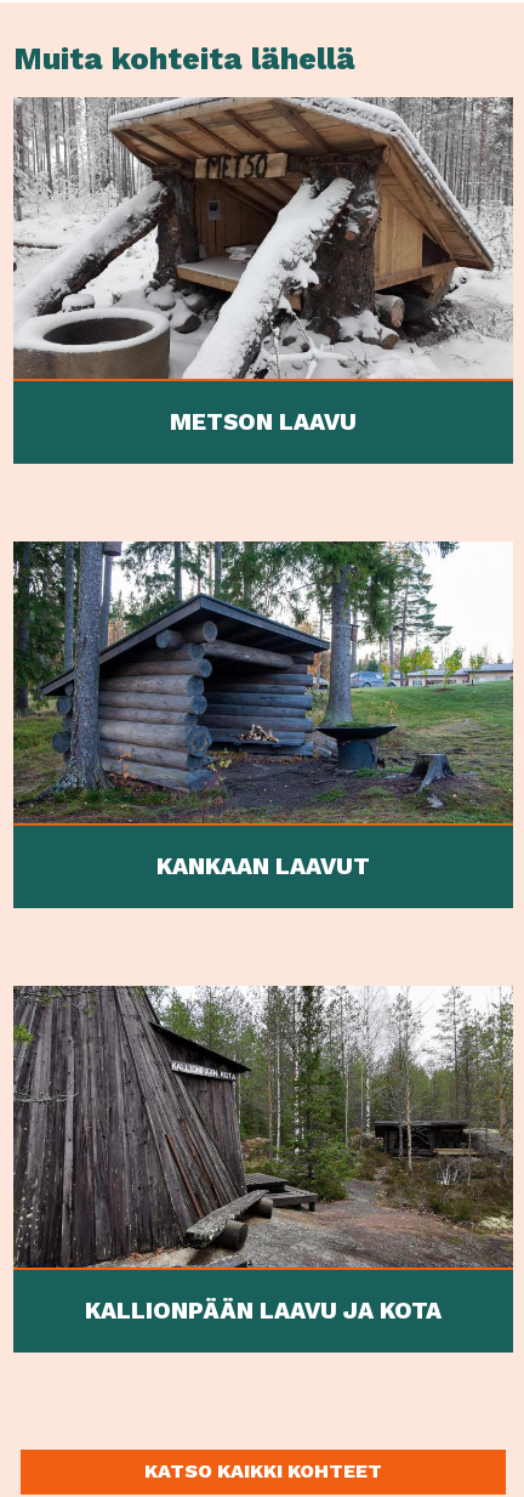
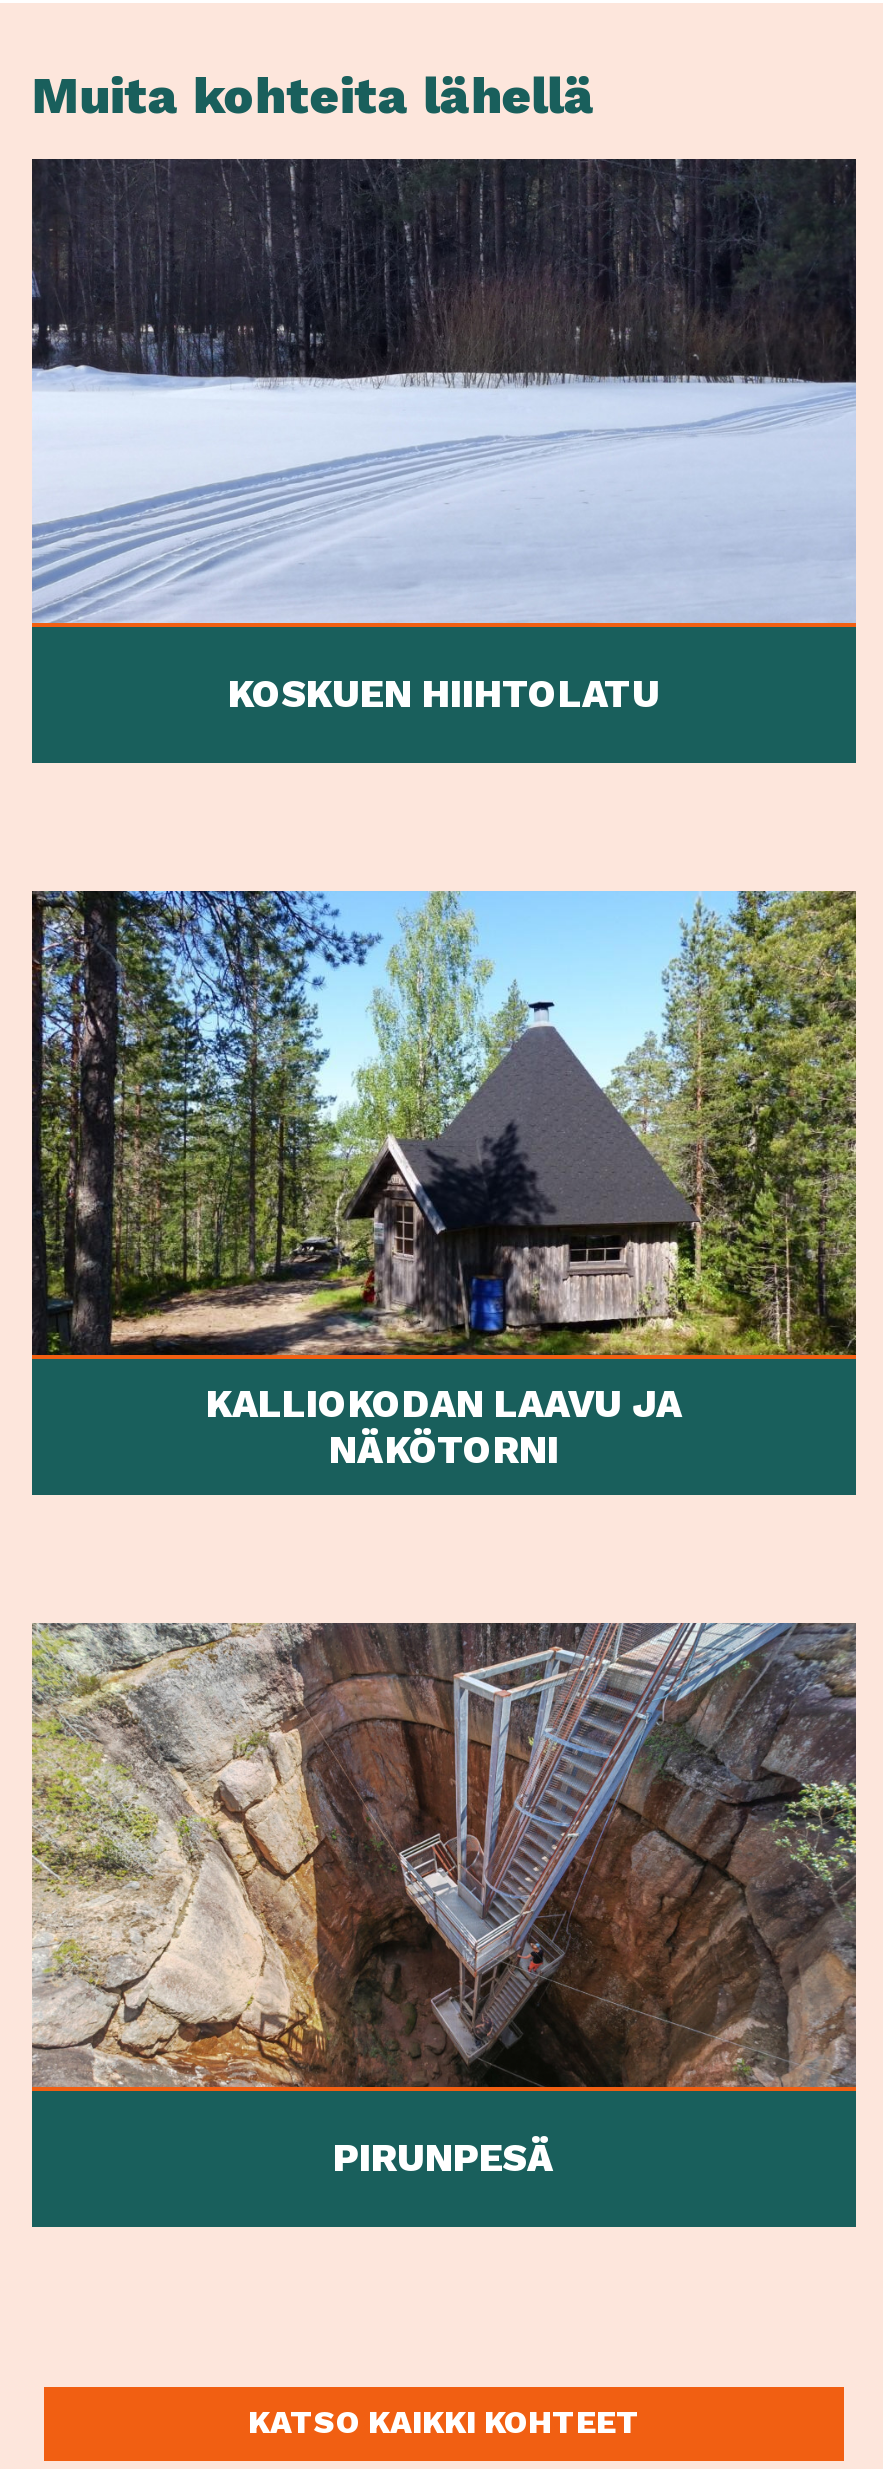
- [image]
- METSON LAAVU
+ [image]
+ KOSKUEN HIIHTOLATU

- [image]
- KANKAAN LAAVUT
+ [image]
+ KALLIOKODAN LAAVU JA
+ NÄKÖTORNI

- [image]
- KALLIONPÄÄN LAAVU JA KOTA
+ [image]
+ PIRUNPESÄ
